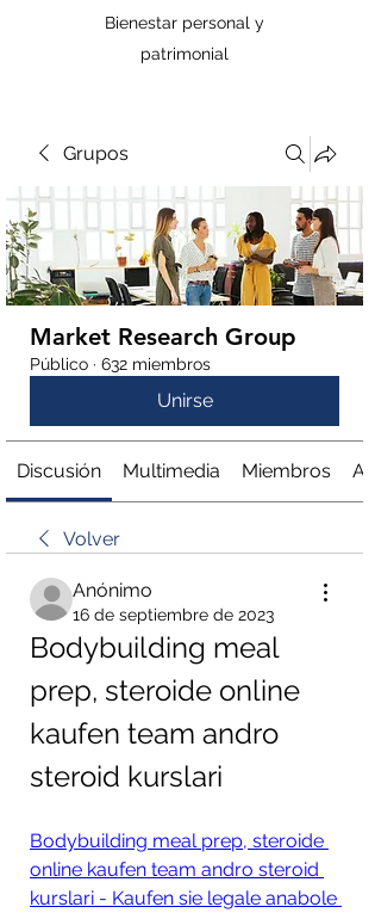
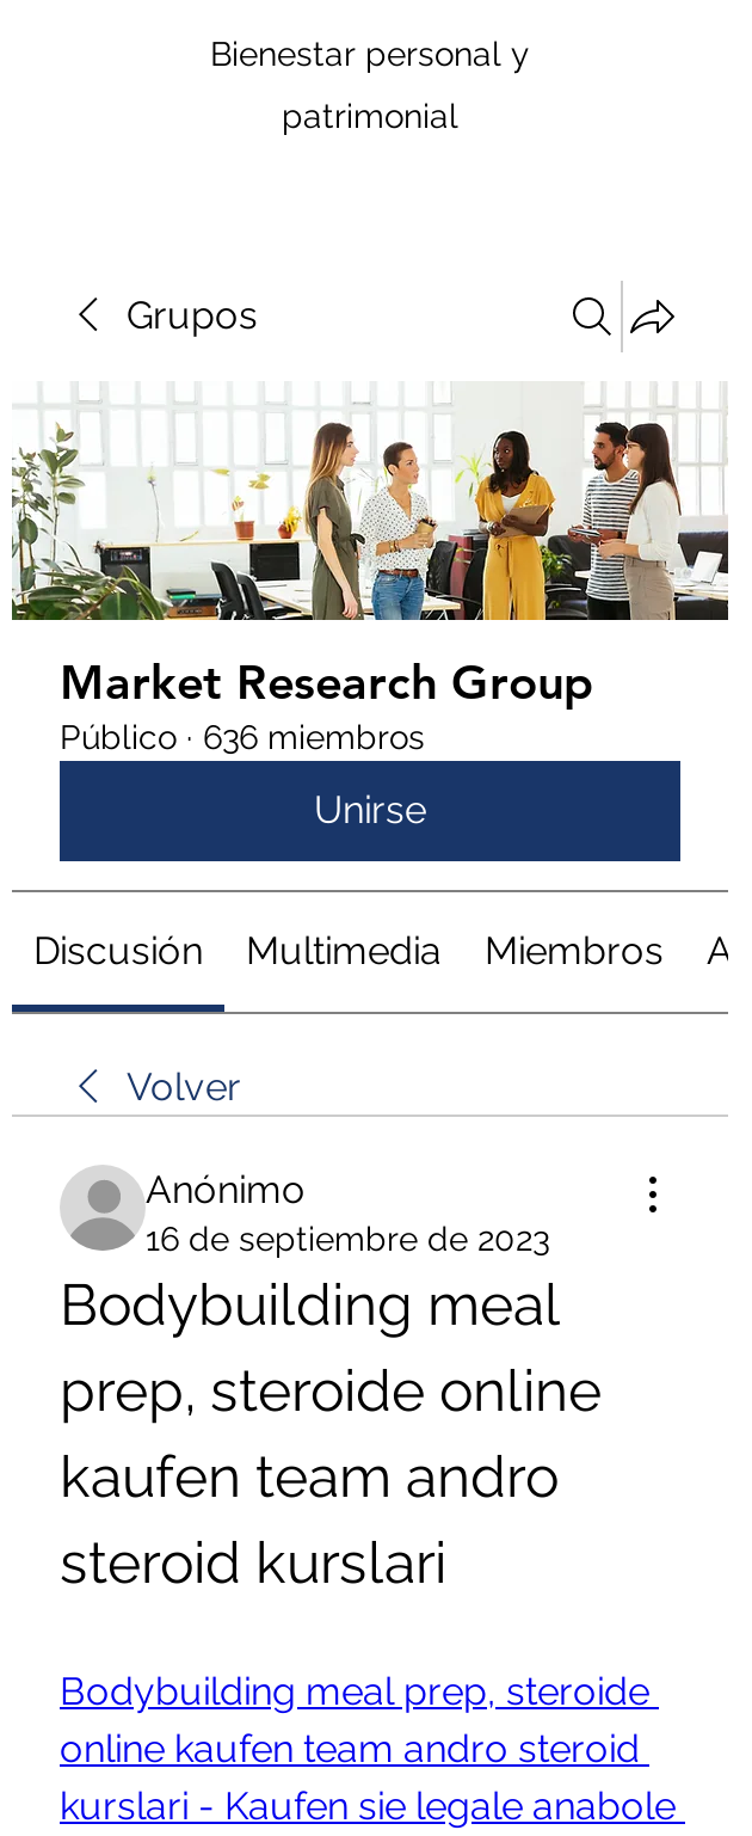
- Público · 632 miembros
+ Público · 636 miembros
